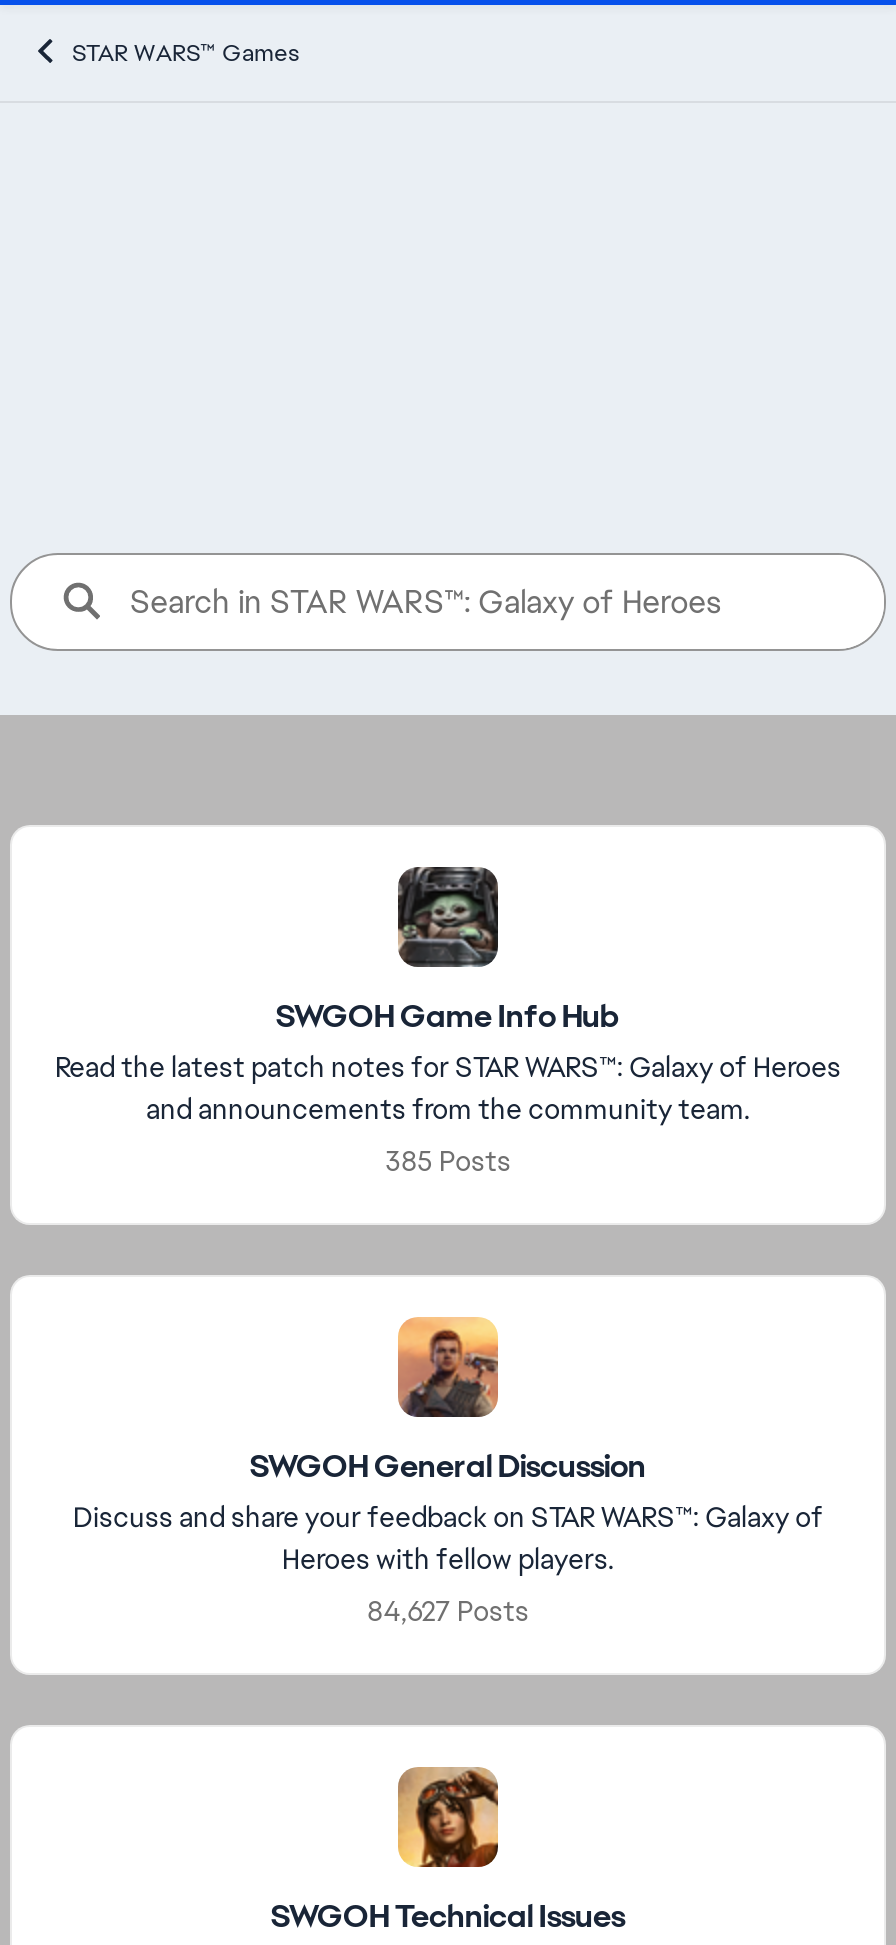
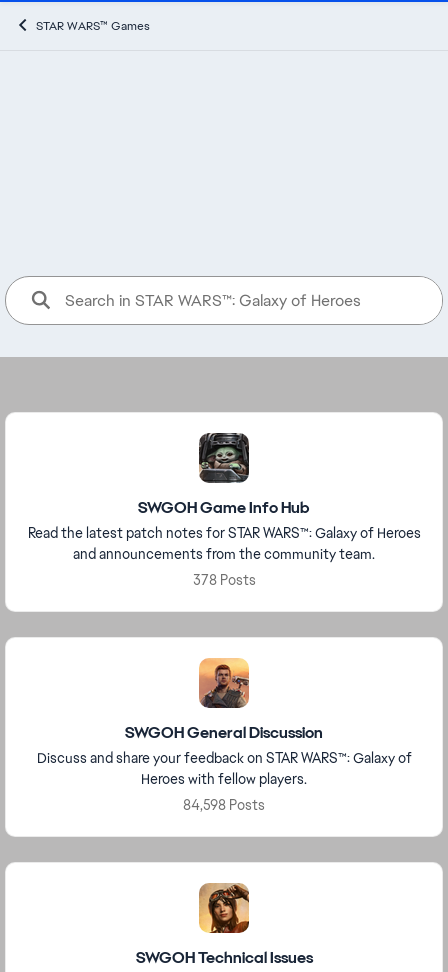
- 385 Posts
+ 378 Posts

- 84,627 Posts
+ 84,598 Posts
